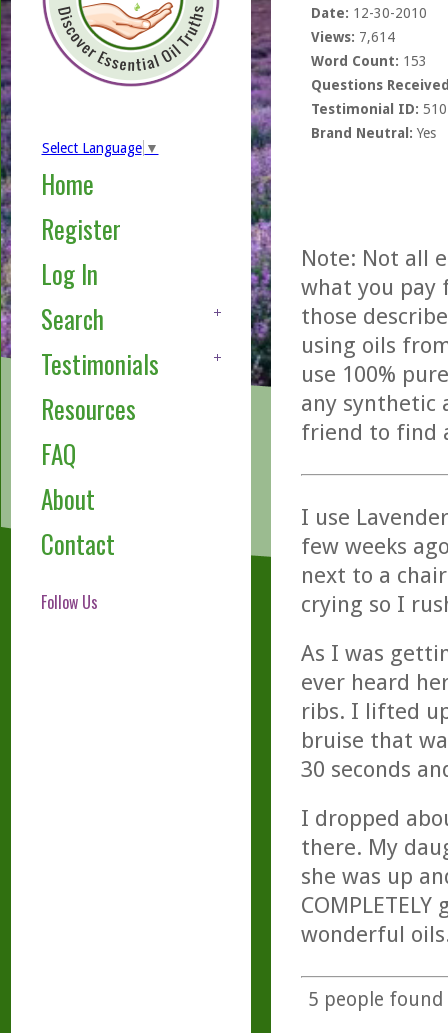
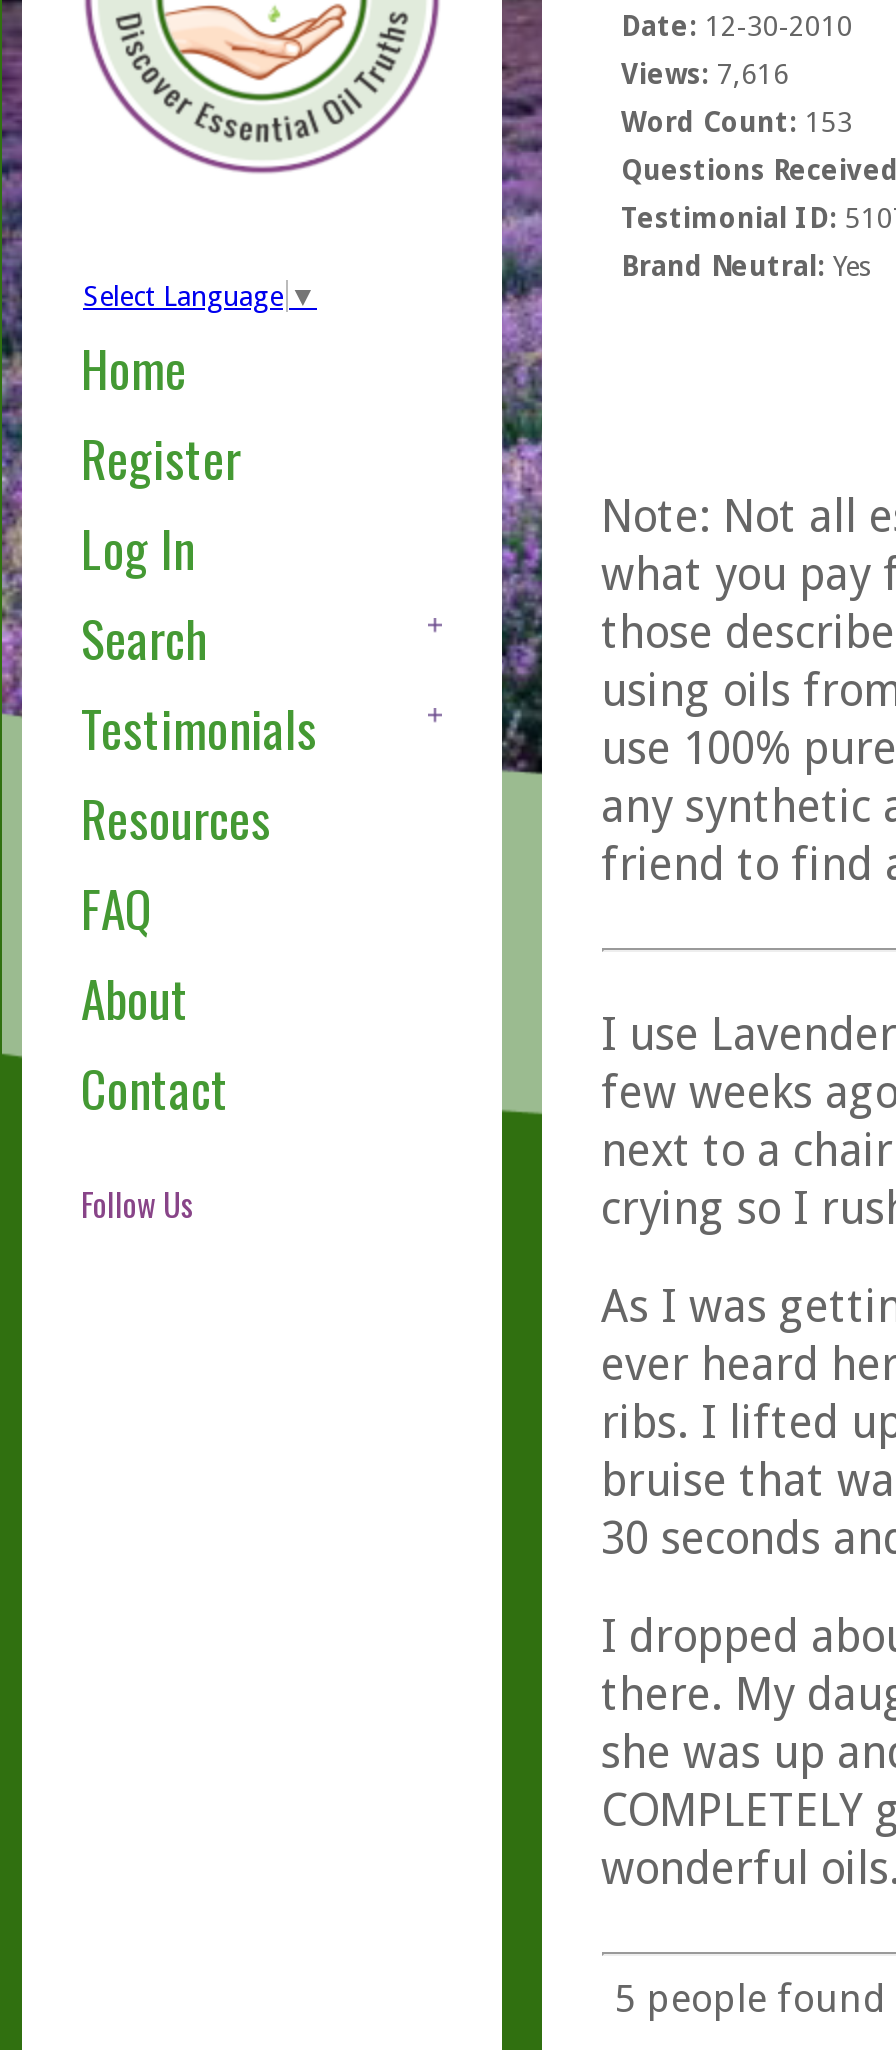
- Views: 7,614
+ Views: 7,616
